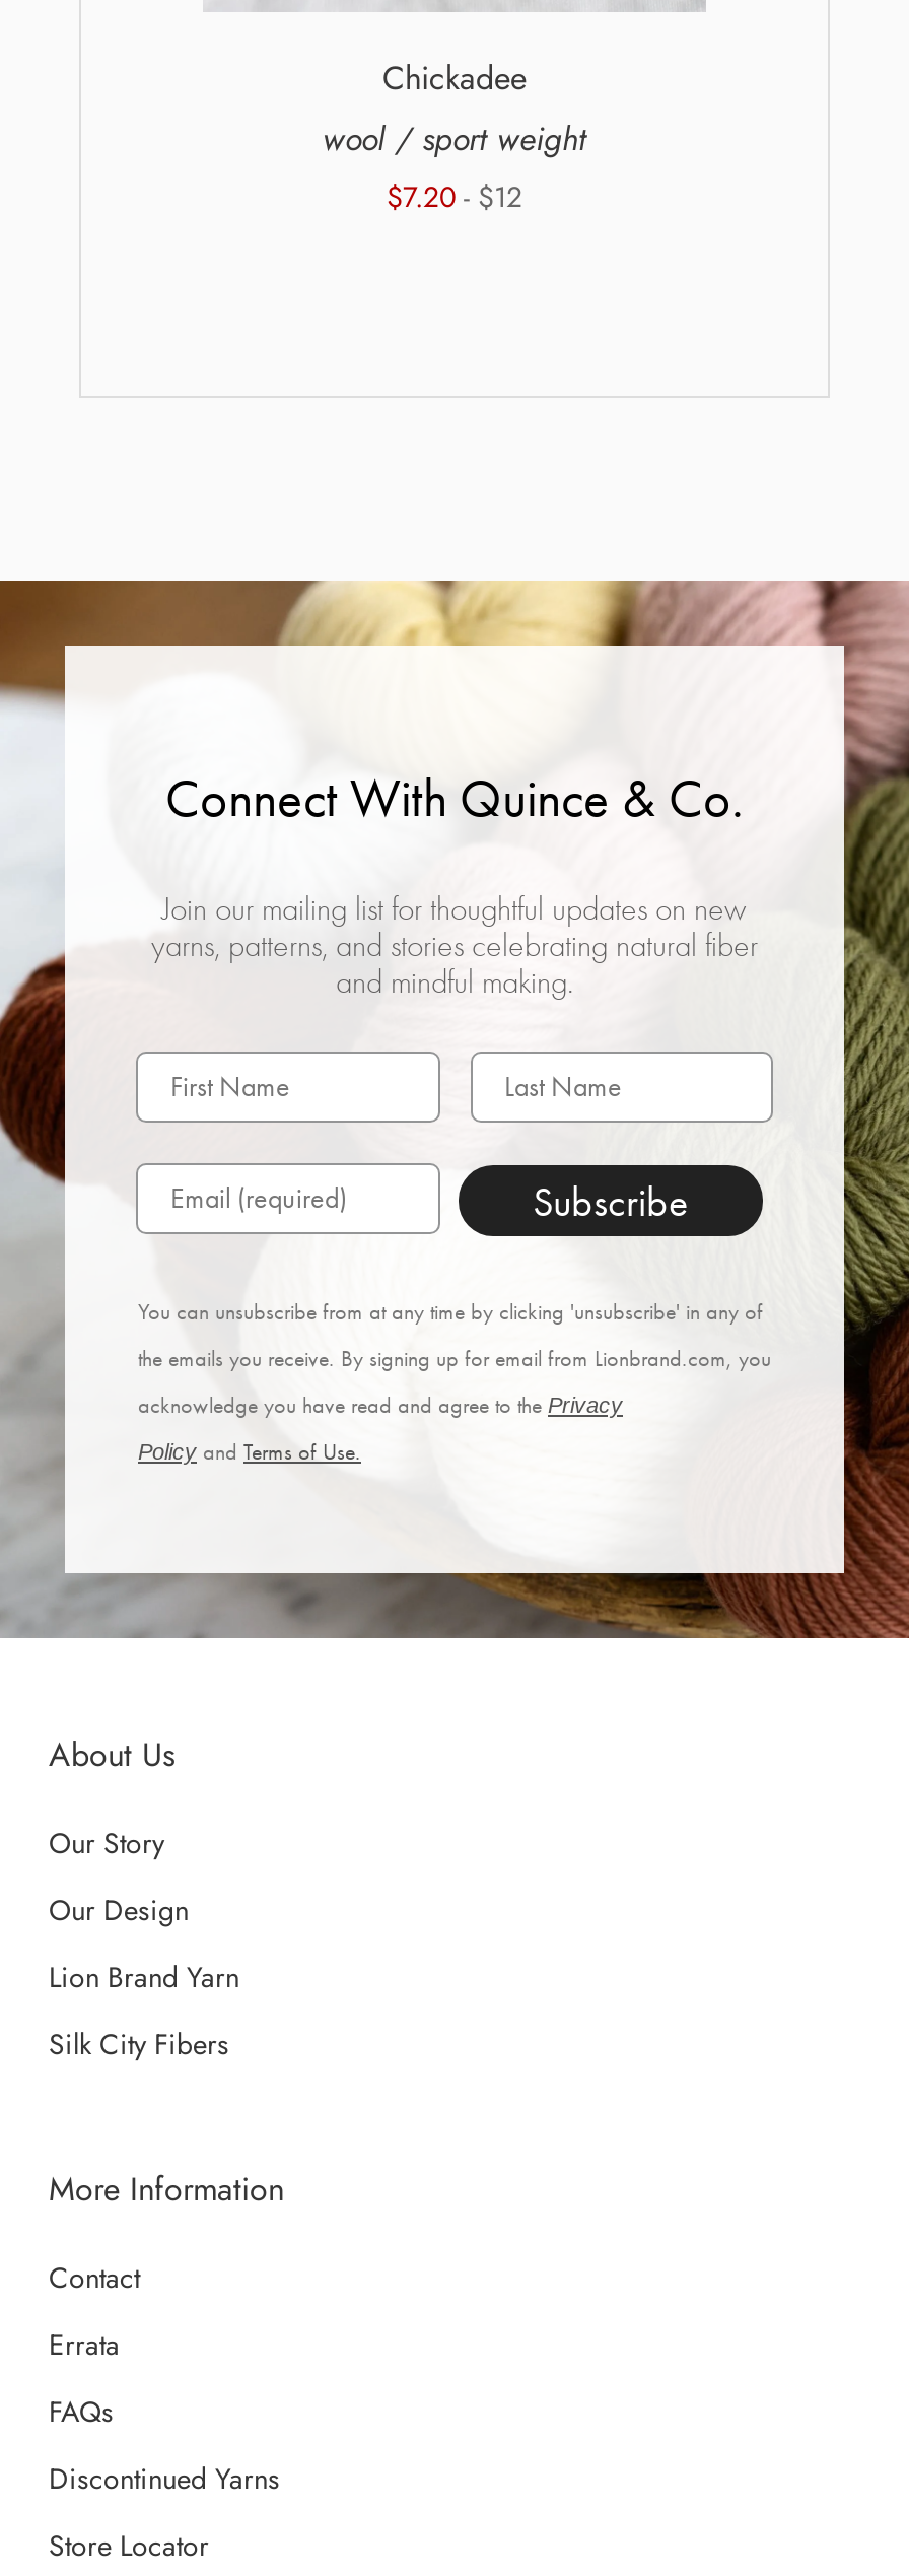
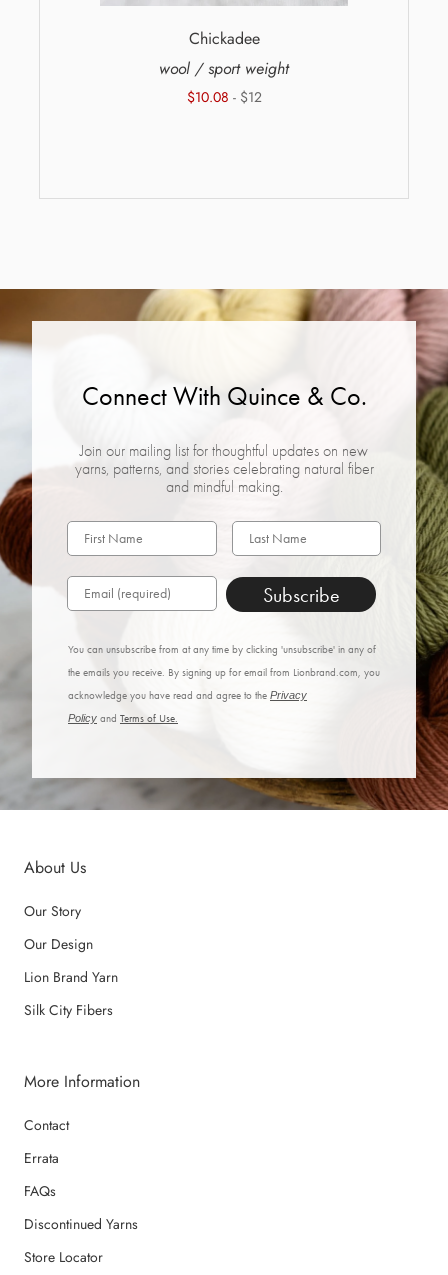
- $7.20 - $12
+ $10.08 - $12
